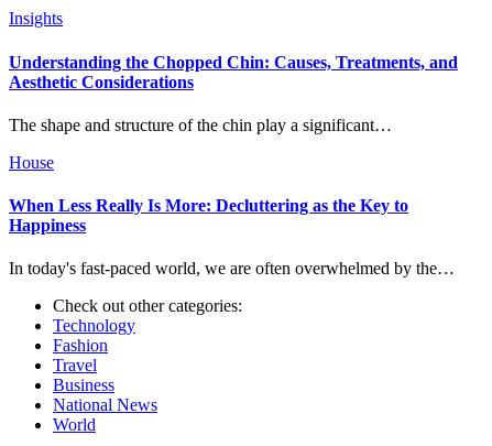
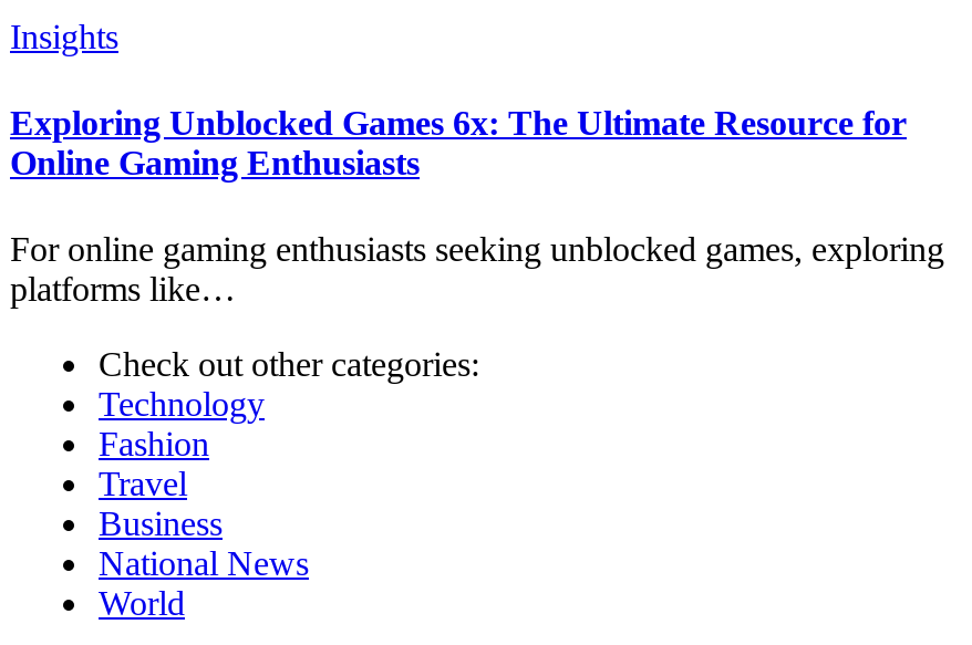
- Understanding the Chopped Chin: Causes, Treatments, and
- Aesthetic Considerations
- The shape and structure of the chin play a significant…
- House
- When Less Really Is More: Decluttering as the Key to
- Happiness
- In today's fast-paced world, we are often overwhelmed by the…
+ Exploring Unblocked Games 6x: The Ultimate Resource for
+ Online Gaming Enthusiasts
+ For online gaming enthusiasts seeking unblocked games, exploring
+ platforms like…
